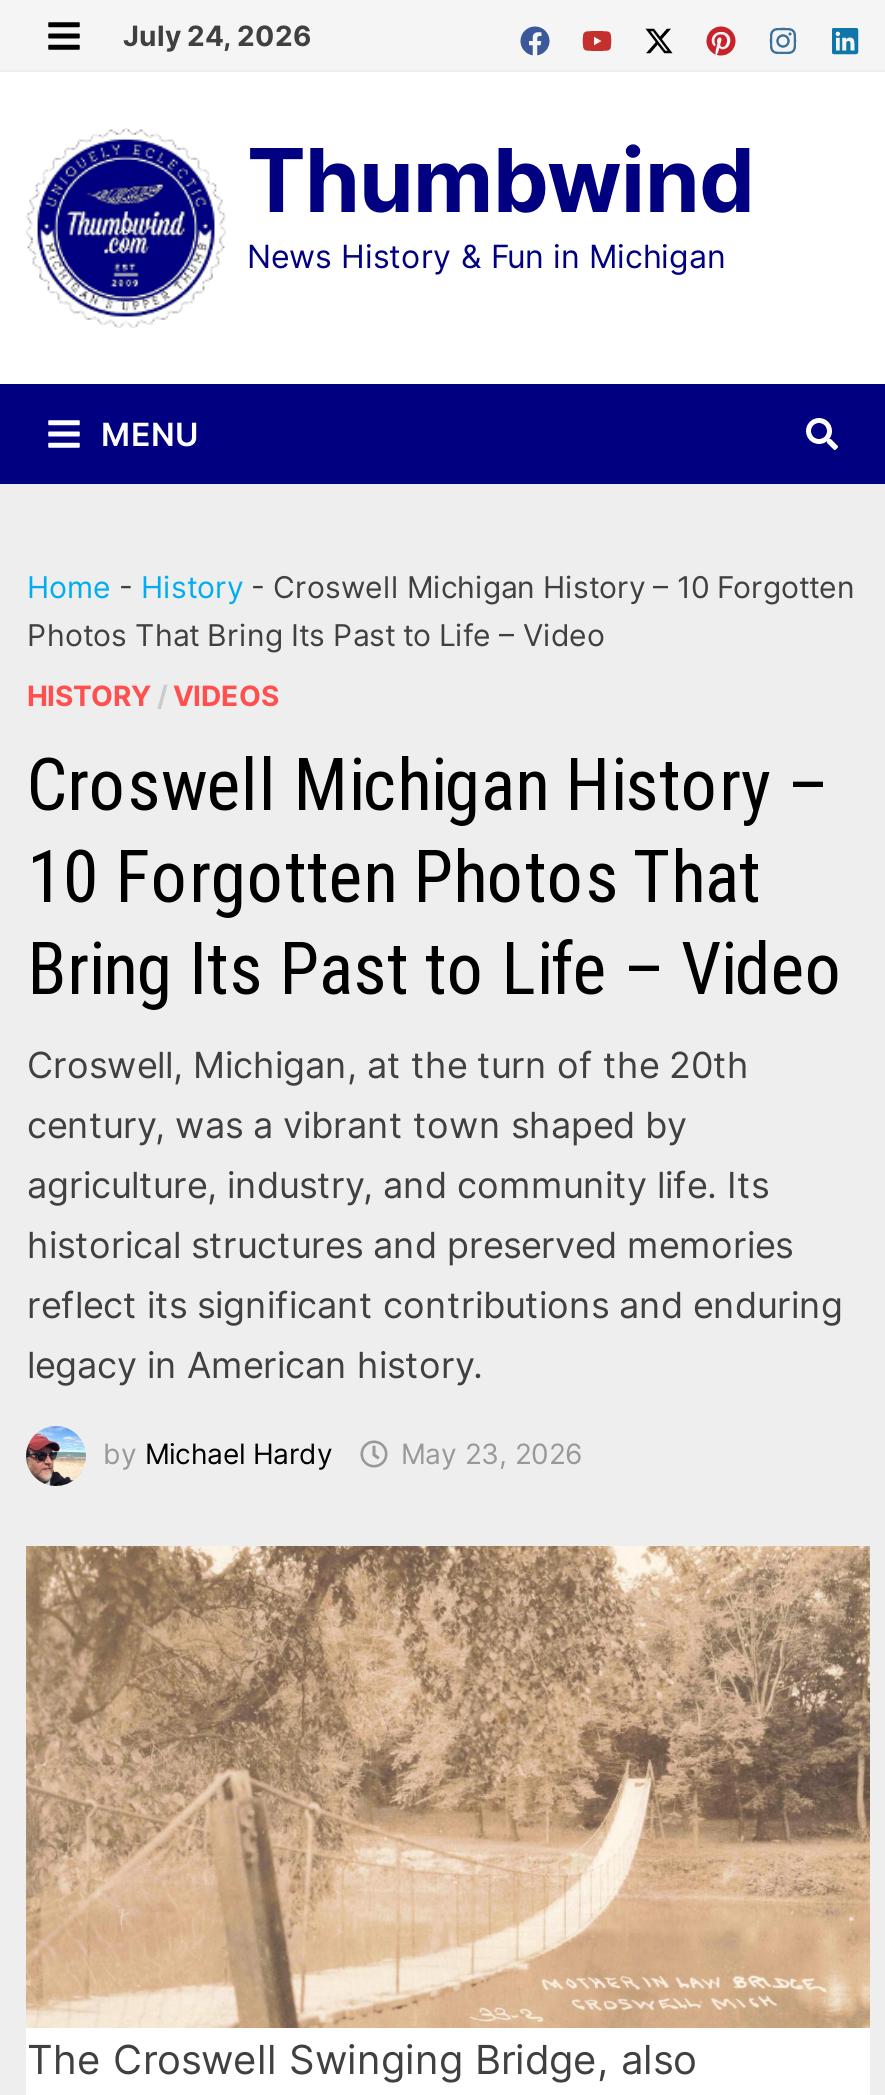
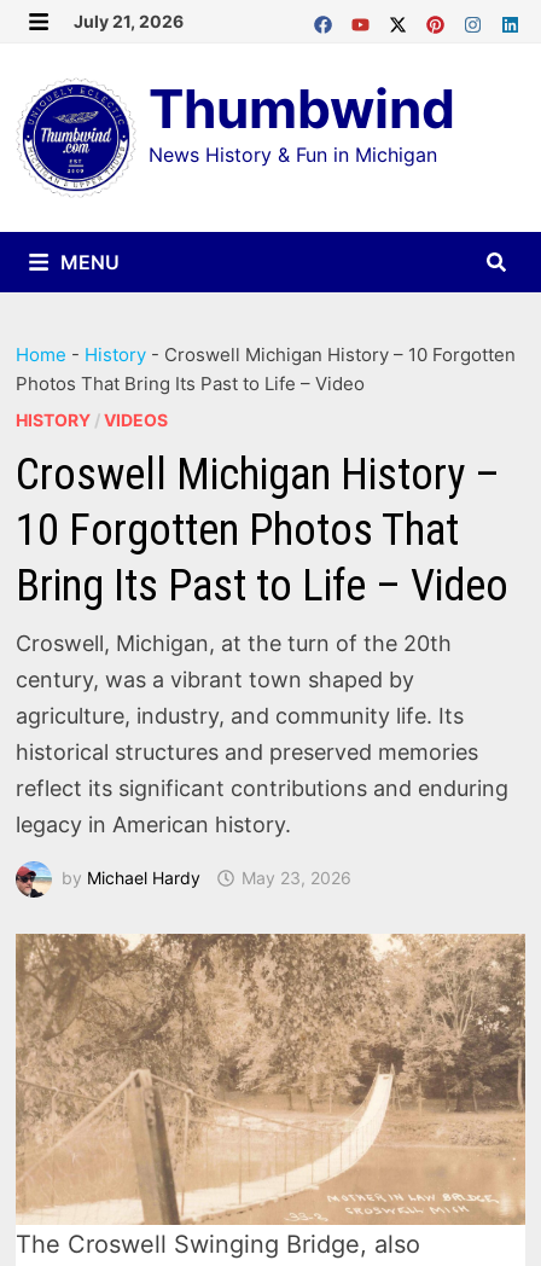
- July 24, 2026
+ July 21, 2026
